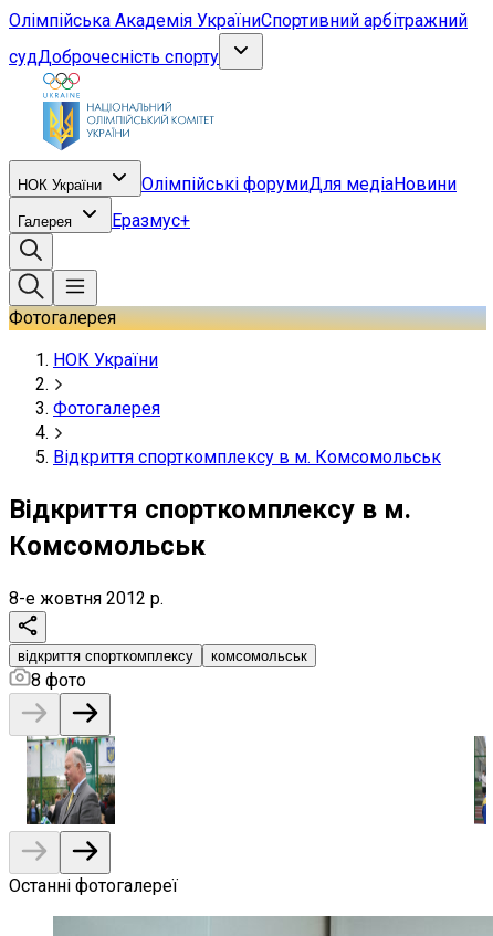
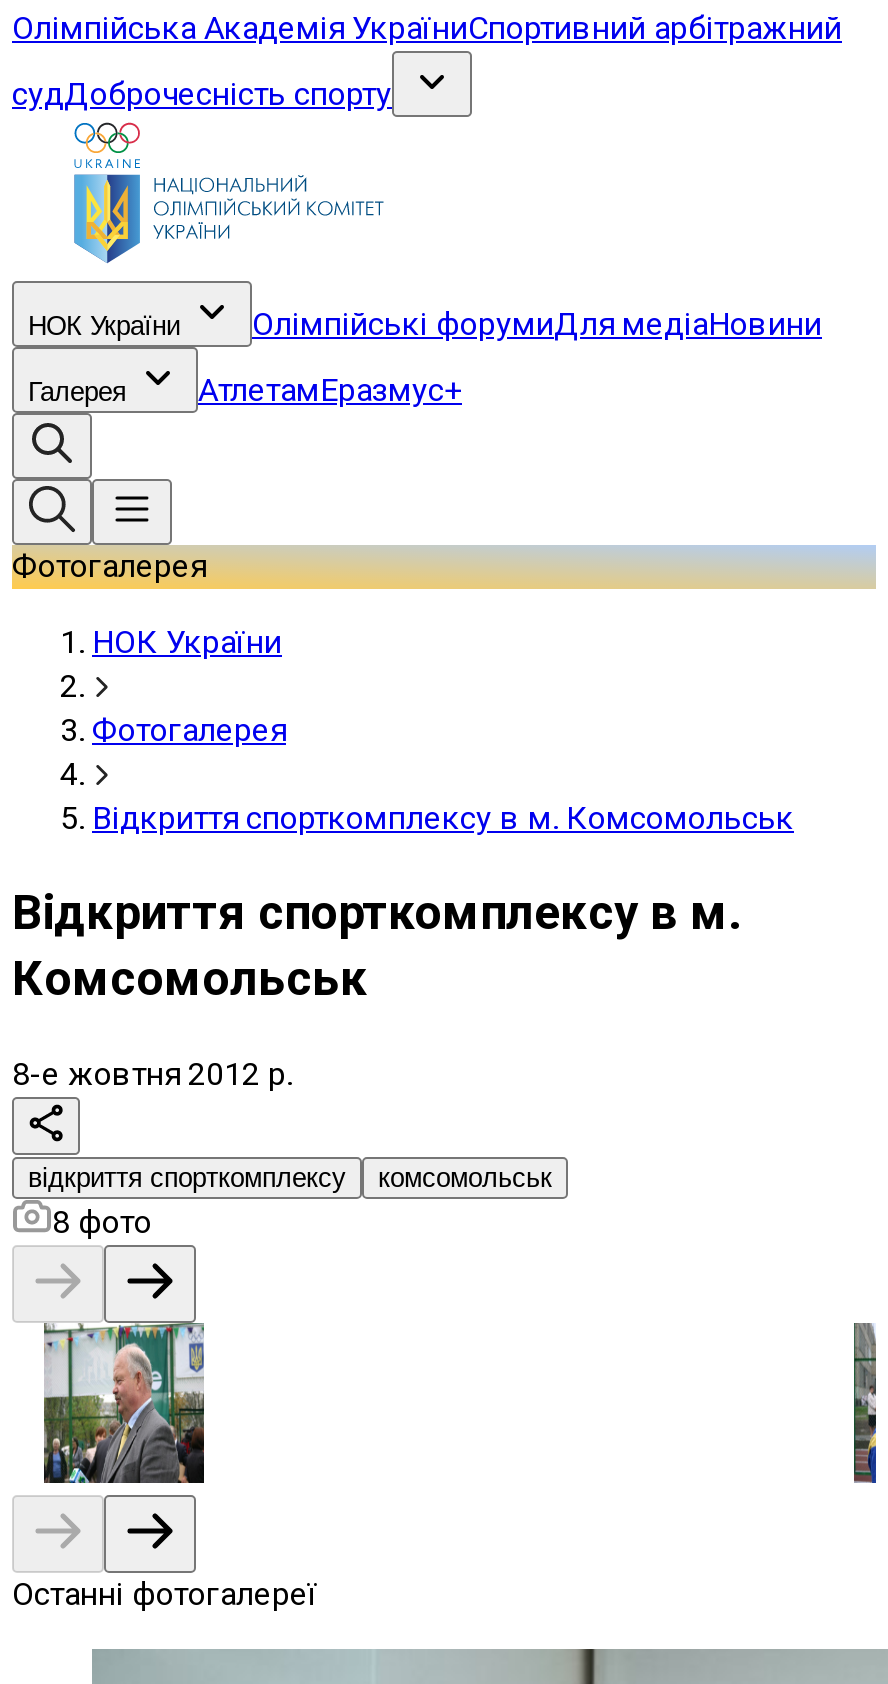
- Еразмус+
+ АтлетамЕразмус+
